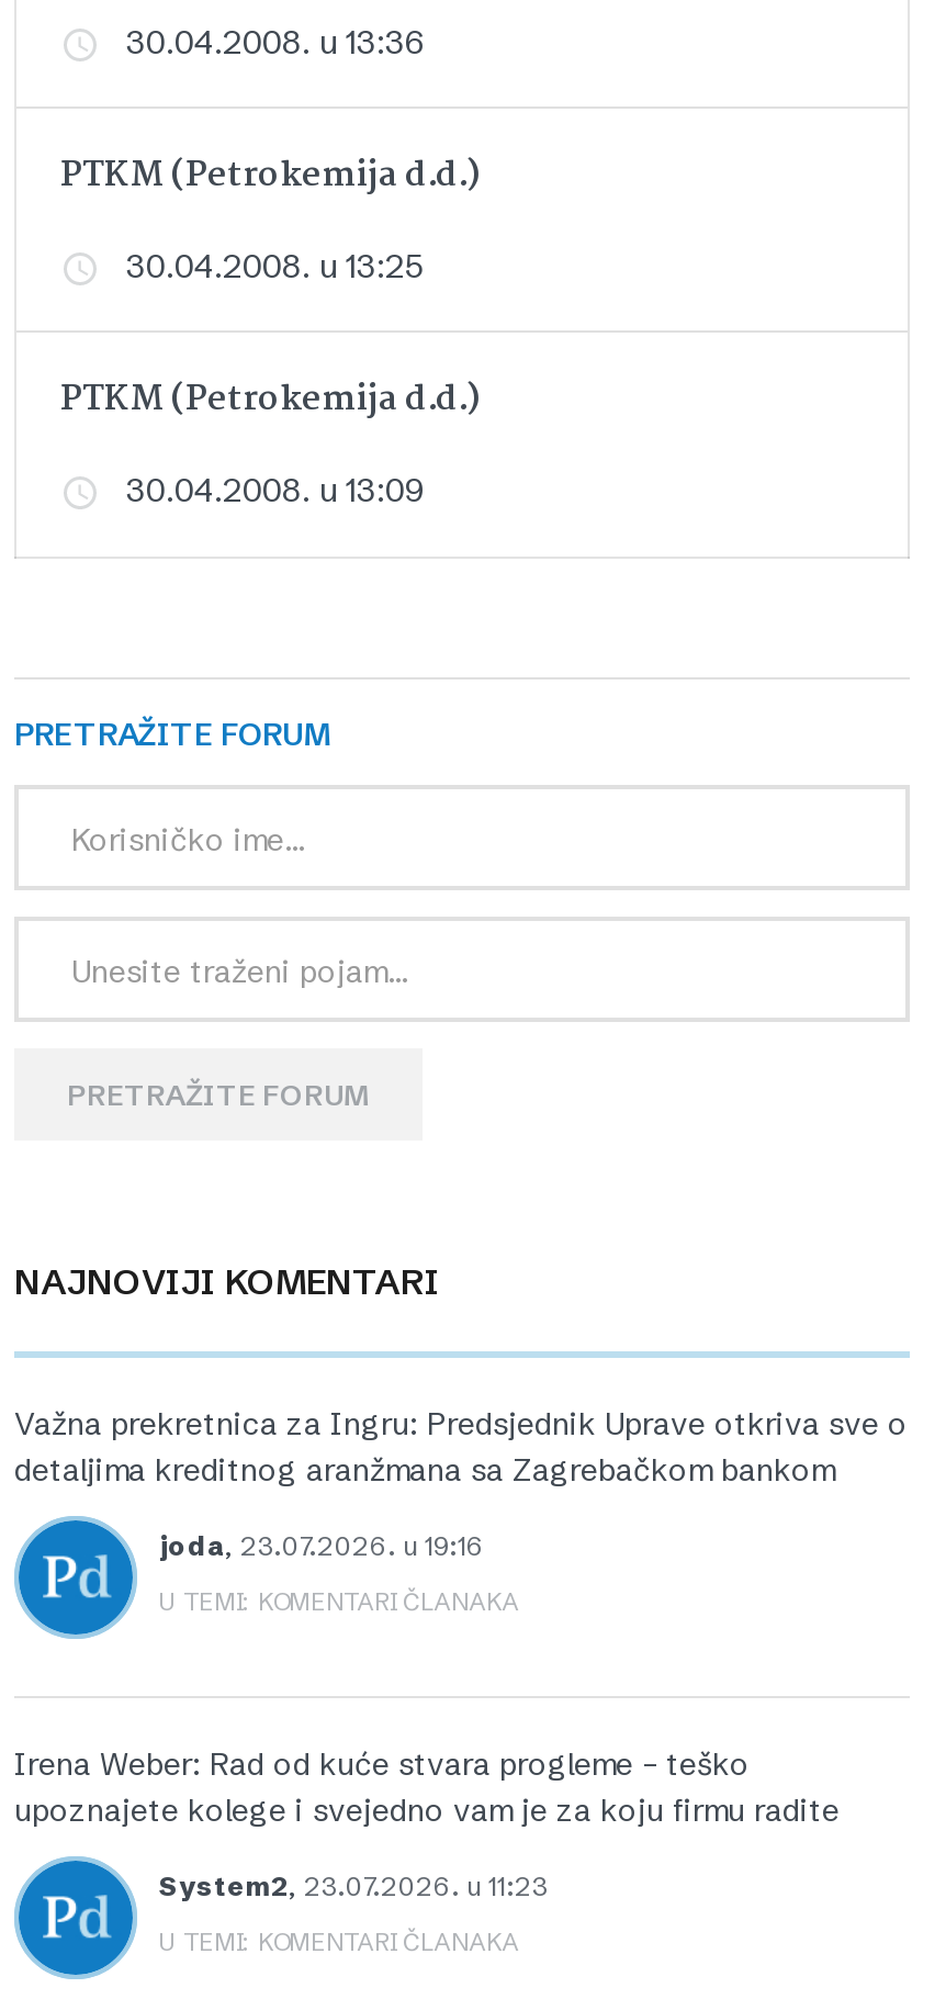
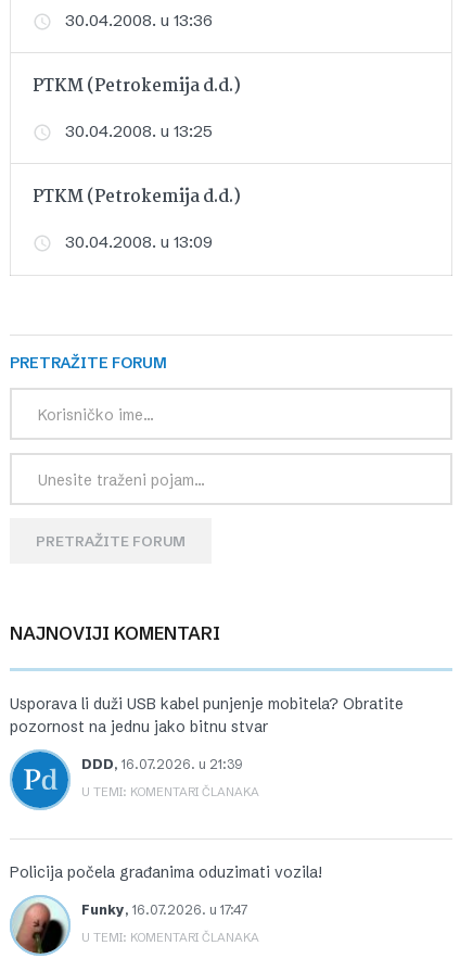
- Važna prekretnica za Ingru: Predsjednik Uprave otkriva sve o
- detaljima kreditnog aranžmana sa Zagrebačkom bankom
+ Usporava li duži USB kabel punjenje mobitela? Obratite
+ pozornost na jednu jako bitnu stvar

- joda, 23.07.2026. u 19:16
+ DDD, 16.07.2026. u 21:39

- Irena Weber: Rad od kuće stvara progleme – teško
- upoznajete kolege i svejedno vam je za koju firmu radite
+ Policija počela građanima oduzimati vozila!

- [image]
- System2, 23.07.2026. u 11:23
+ [image]
+ Funky, 16.07.2026. u 17:47
